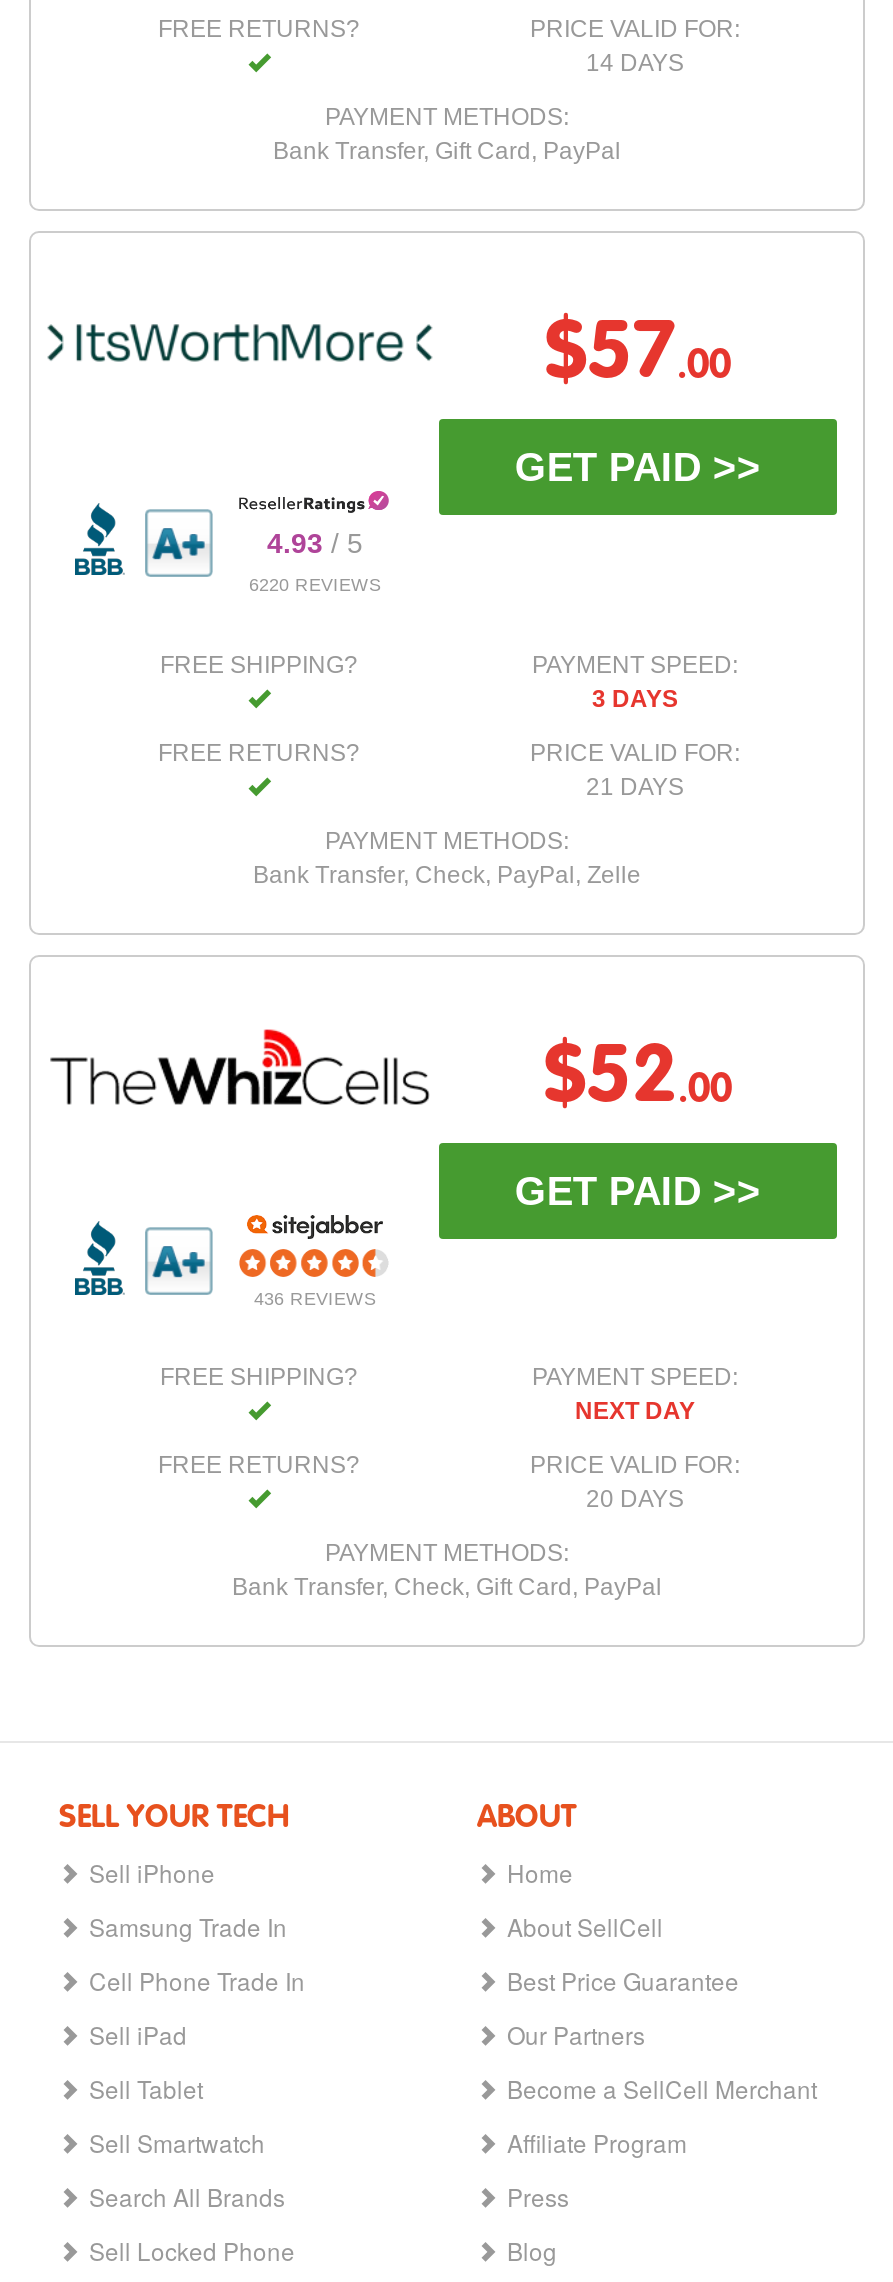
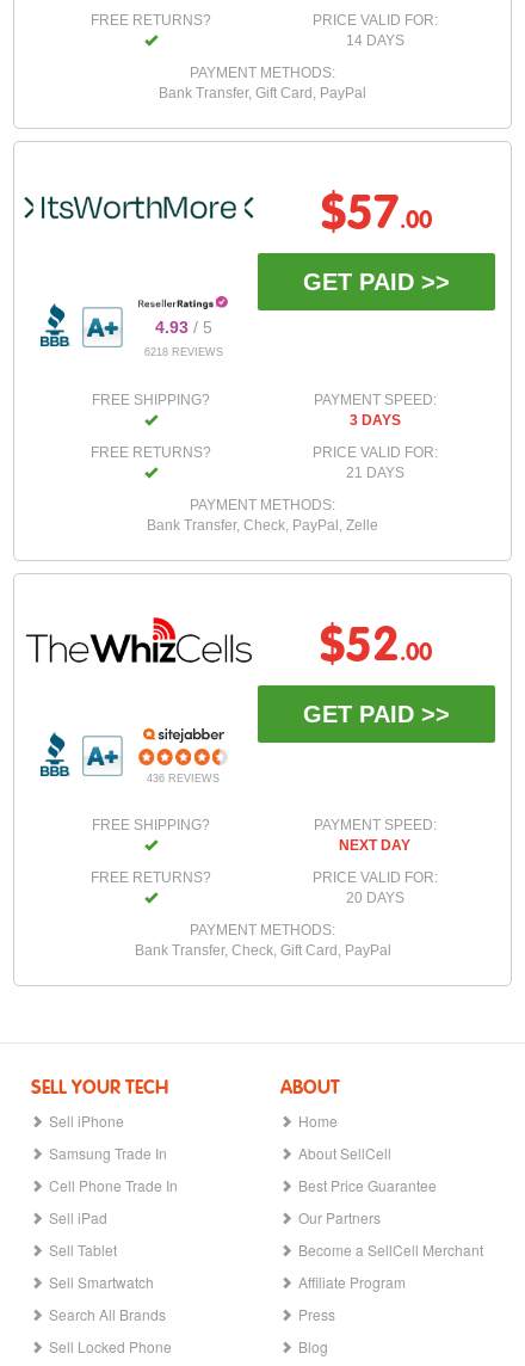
- 6220 REVIEWS
+ 6218 REVIEWS
